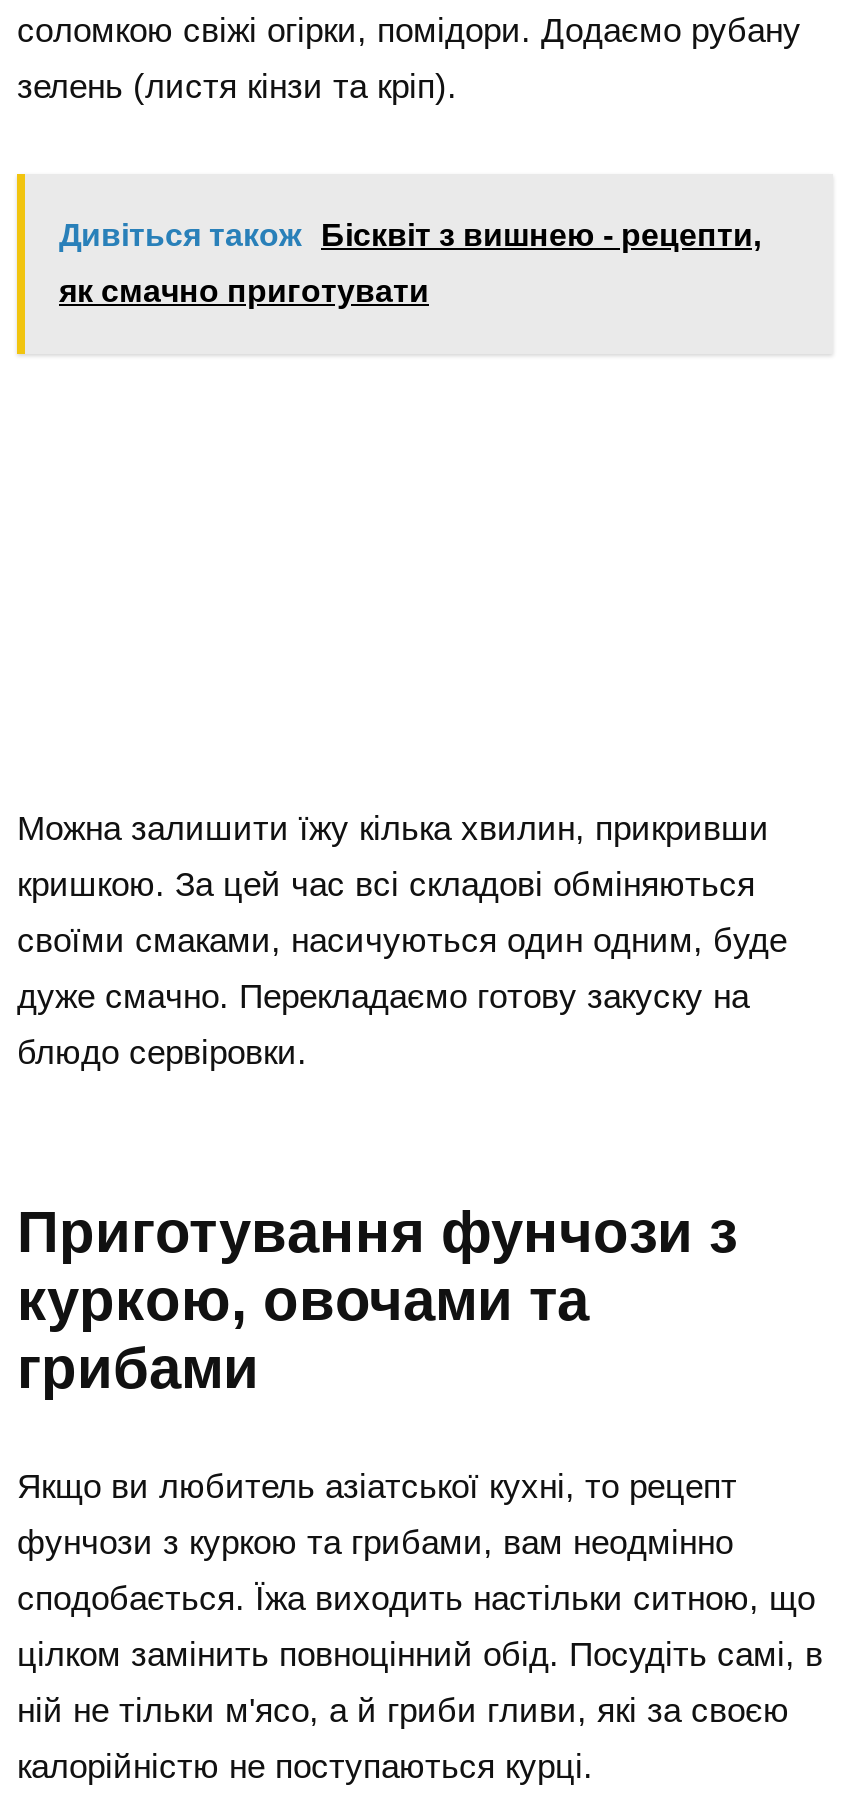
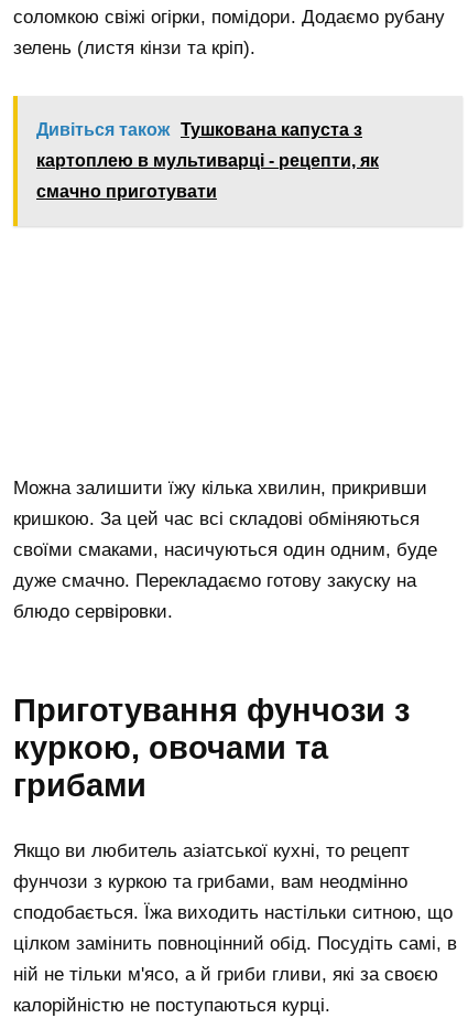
- Дивіться також Бісквіт з вишнею - рецепти,
- як смачно приготувати
+ Дивіться також Тушкована капуста з
+ картоплею в мультиварці - рецепти, як
+ смачно приготувати
